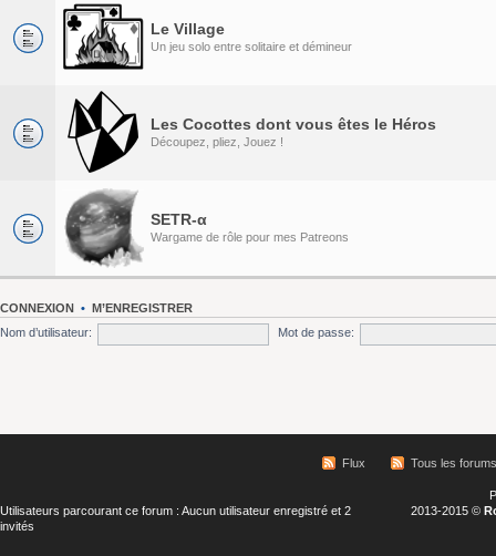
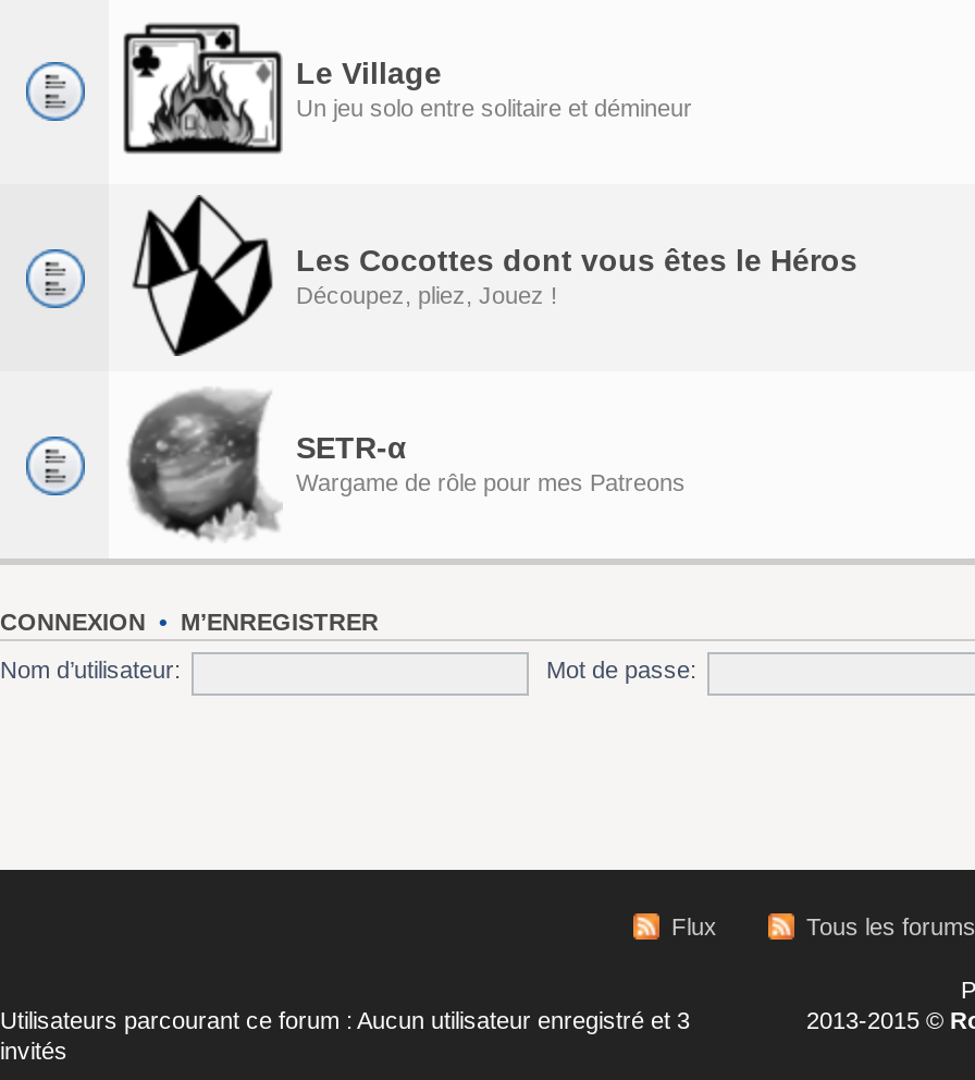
- Utilisateurs parcourant ce forum : Aucun utilisateur enregistré et 2
+ Utilisateurs parcourant ce forum : Aucun utilisateur enregistré et 3
